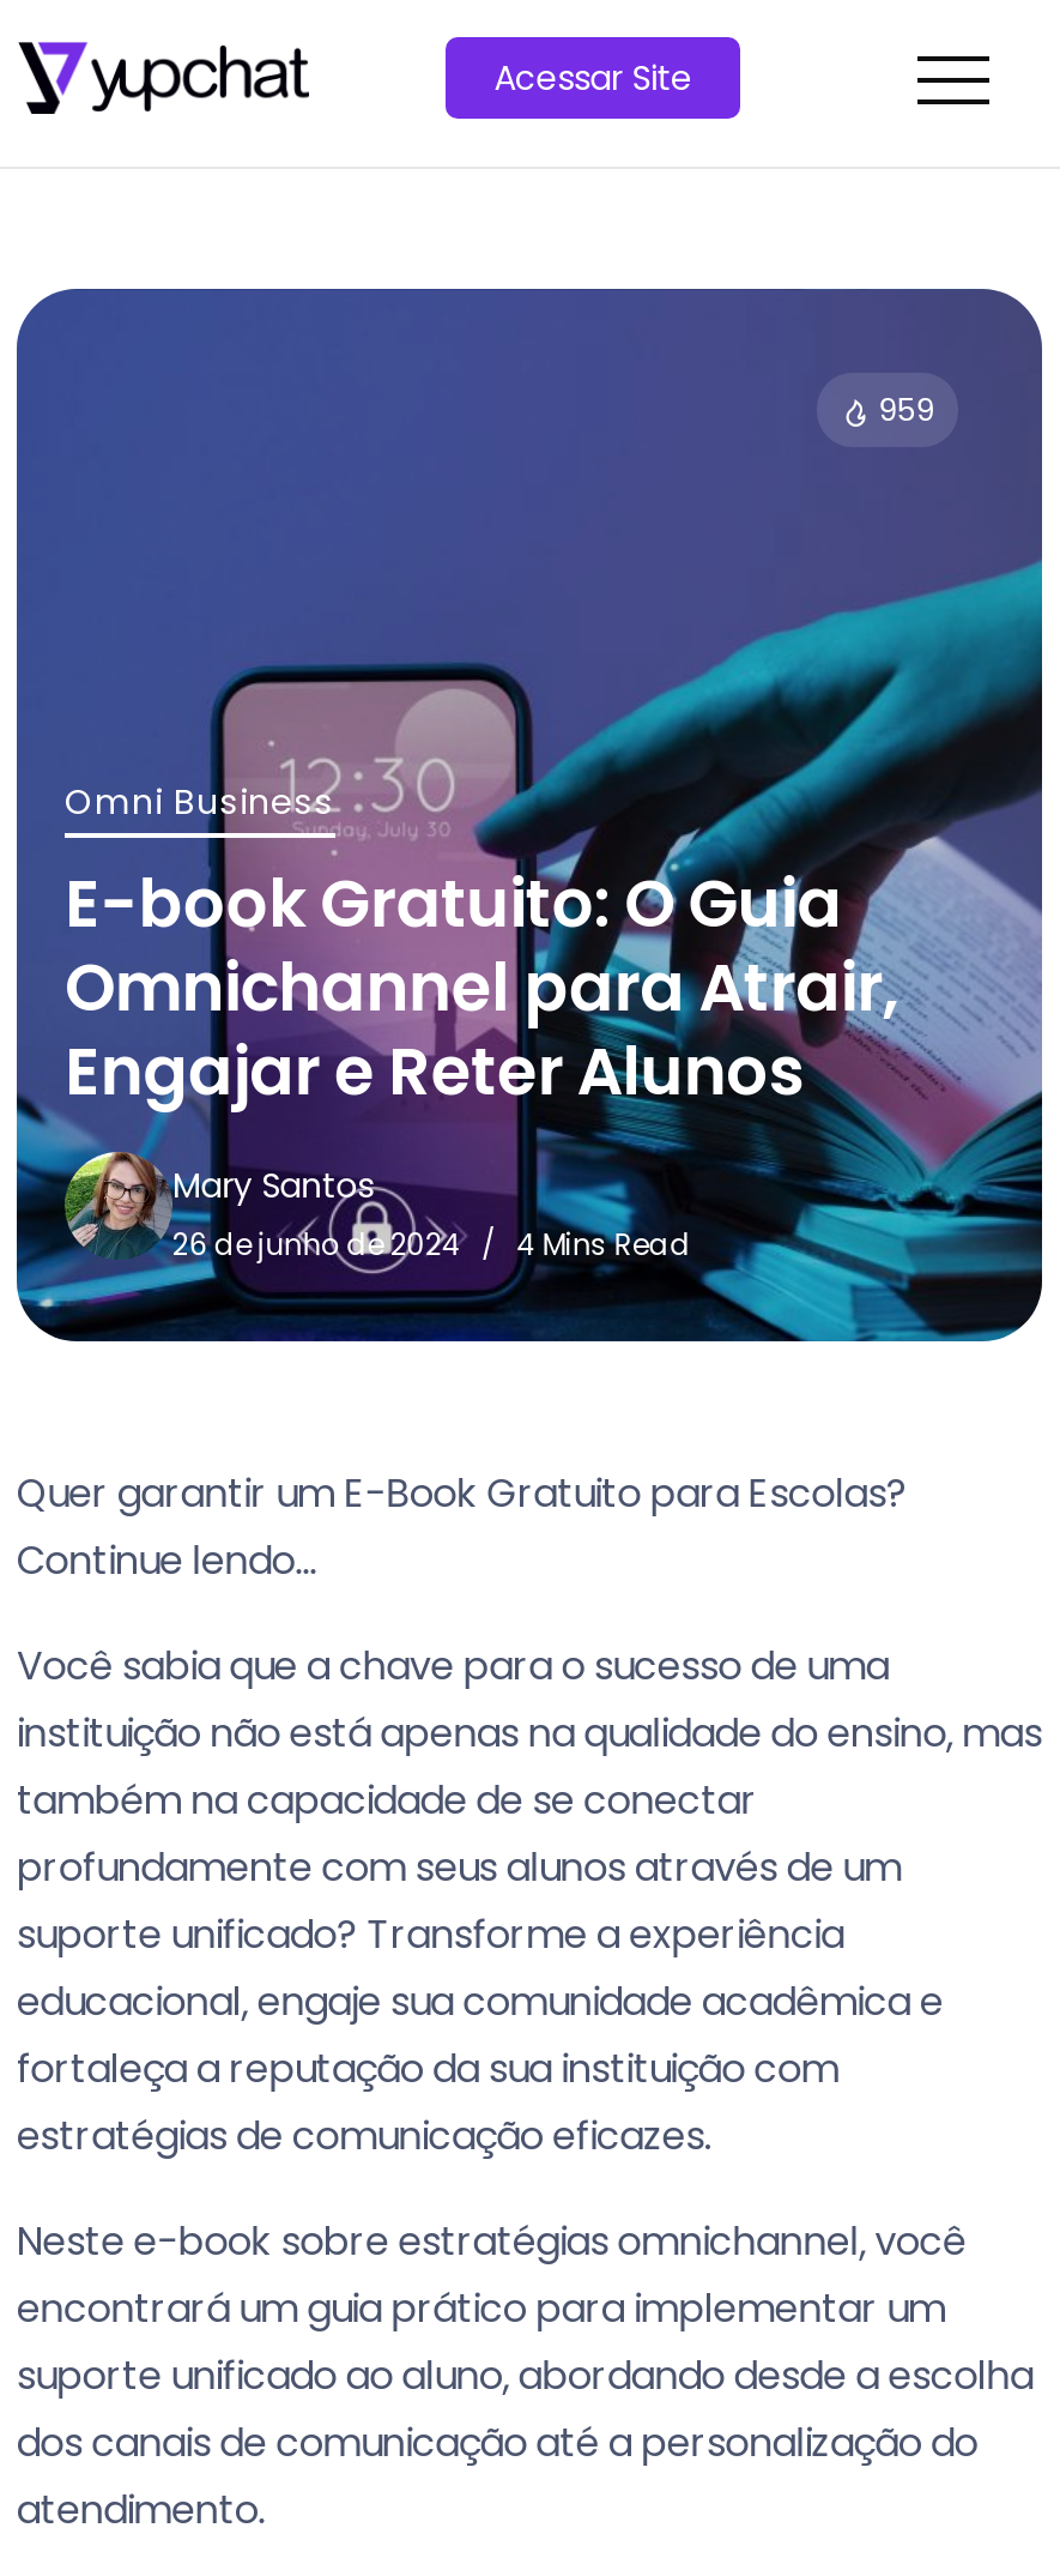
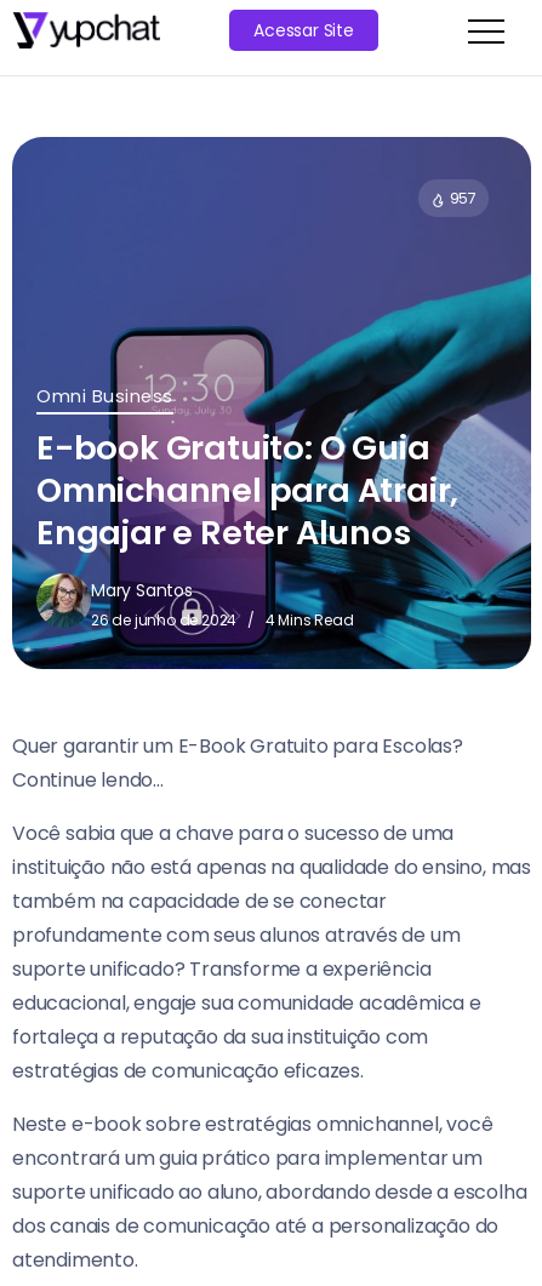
- 959
+ 957
